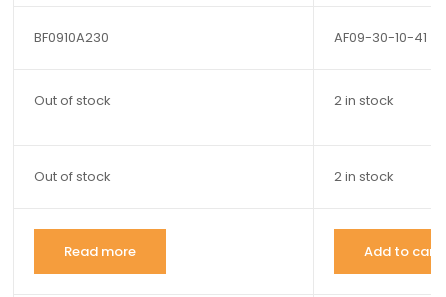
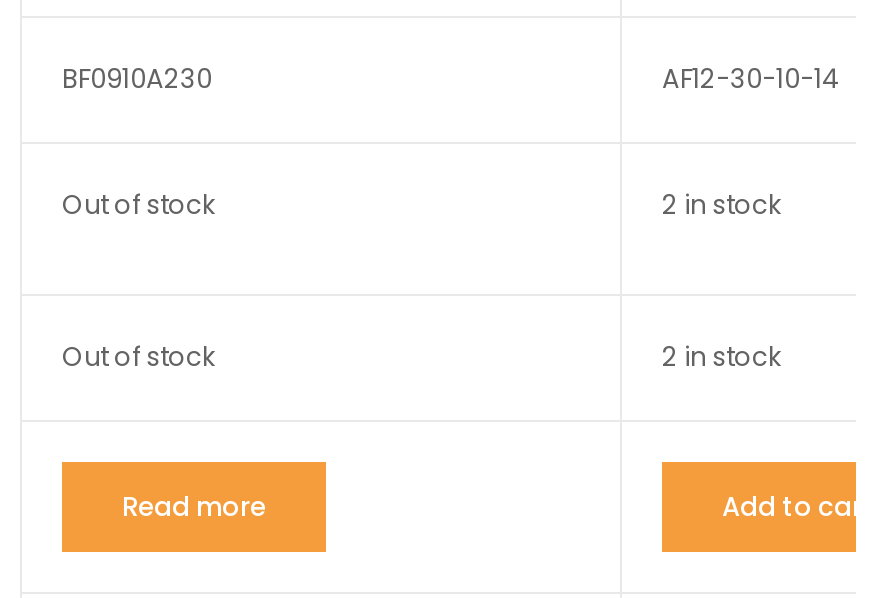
- AF09-30-10-41
+ AF12-30-10-14
